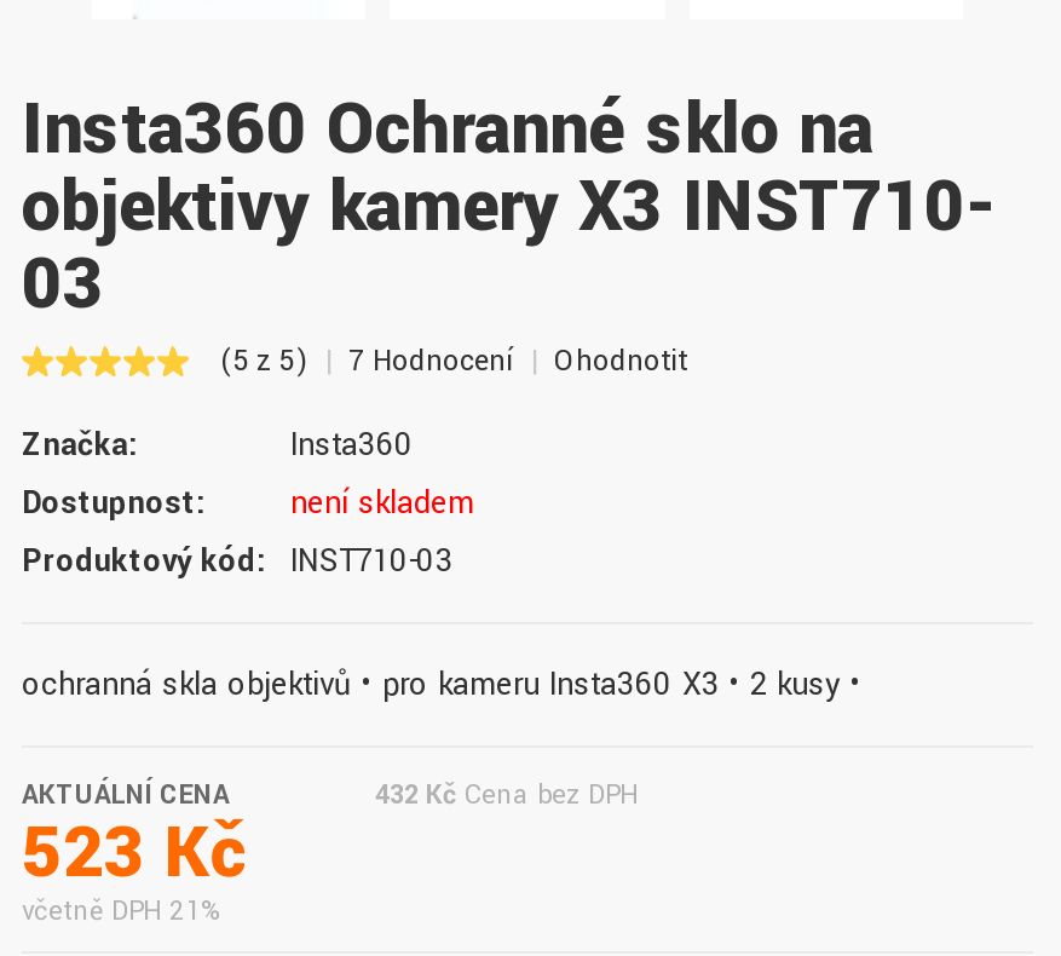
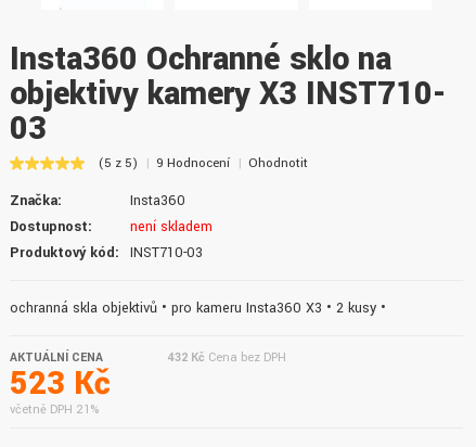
- (5 z 5) 7 Hodnocení Ohodnotit
+ (5 z 5) 9 Hodnocení Ohodnotit
